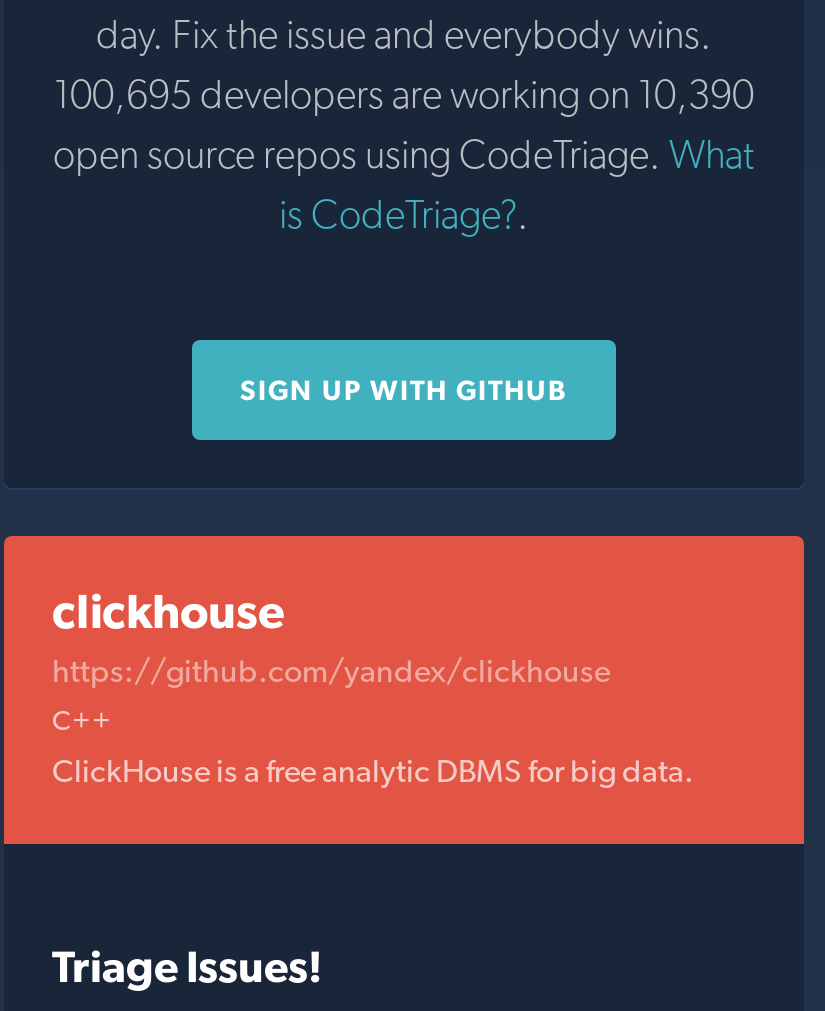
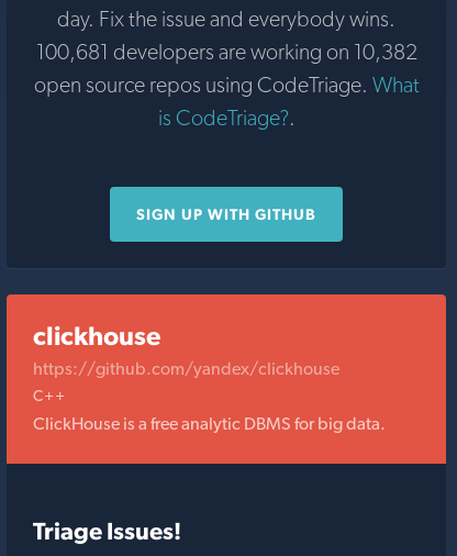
- 100,695 developers are working on 10,390
+ 100,681 developers are working on 10,382
